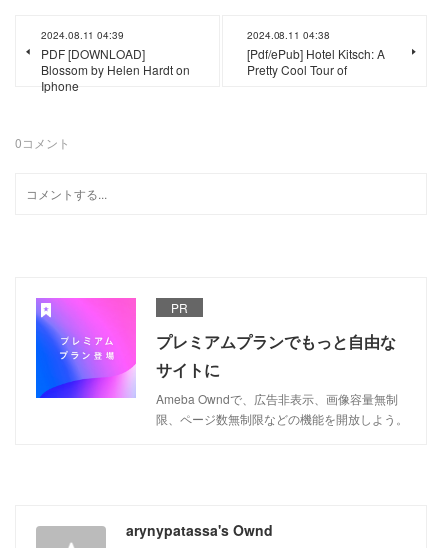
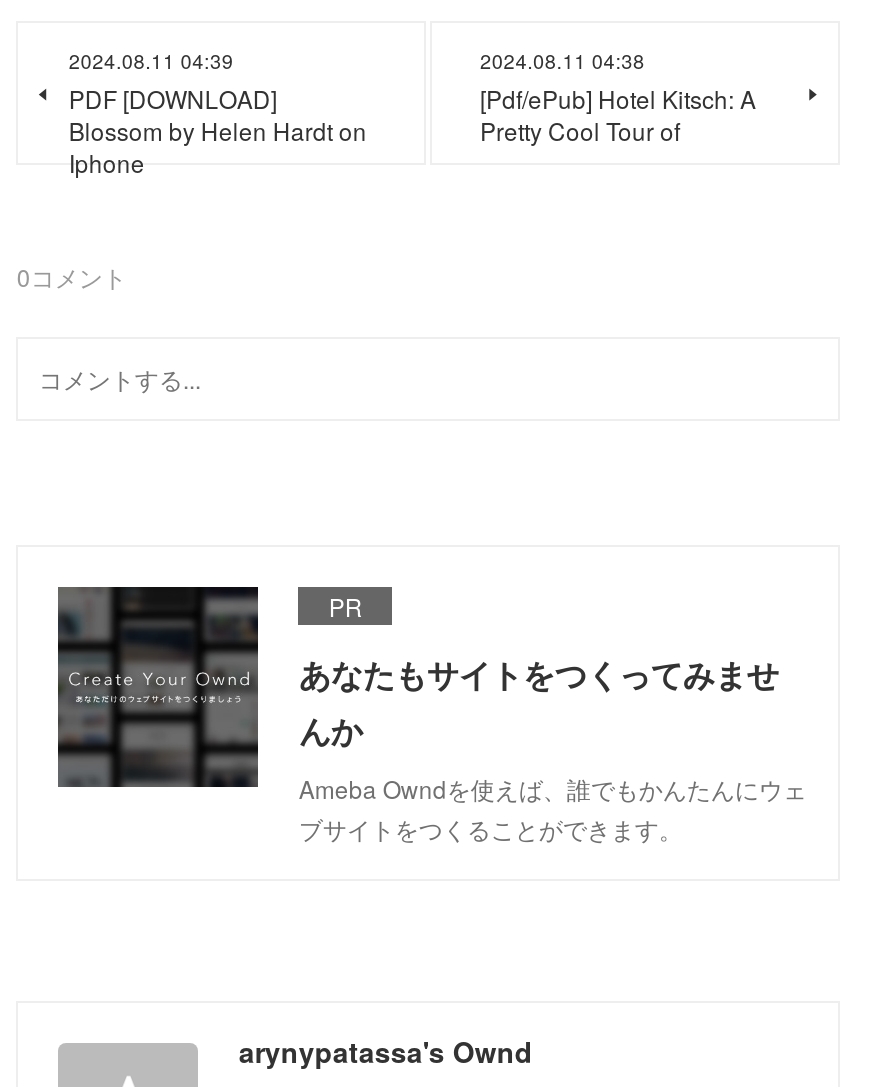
- [image]
- プレミアムプランでもっと自由な
- サイトに
- Ameba Owndで、広告非表示、画像容量無制
- 限、ページ数無制限などの機能を開放しよう。
+ [image]
+ あなたもサイトをつくってみませ
+ んか
+ Ameba Owndを使えば、誰でもかんたんにウェ
+ ブサイトをつくることができます。
